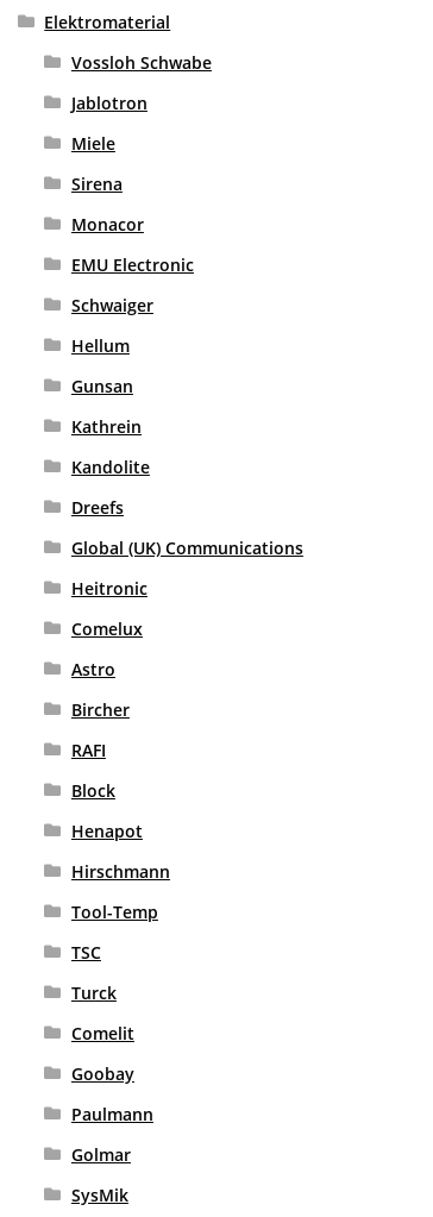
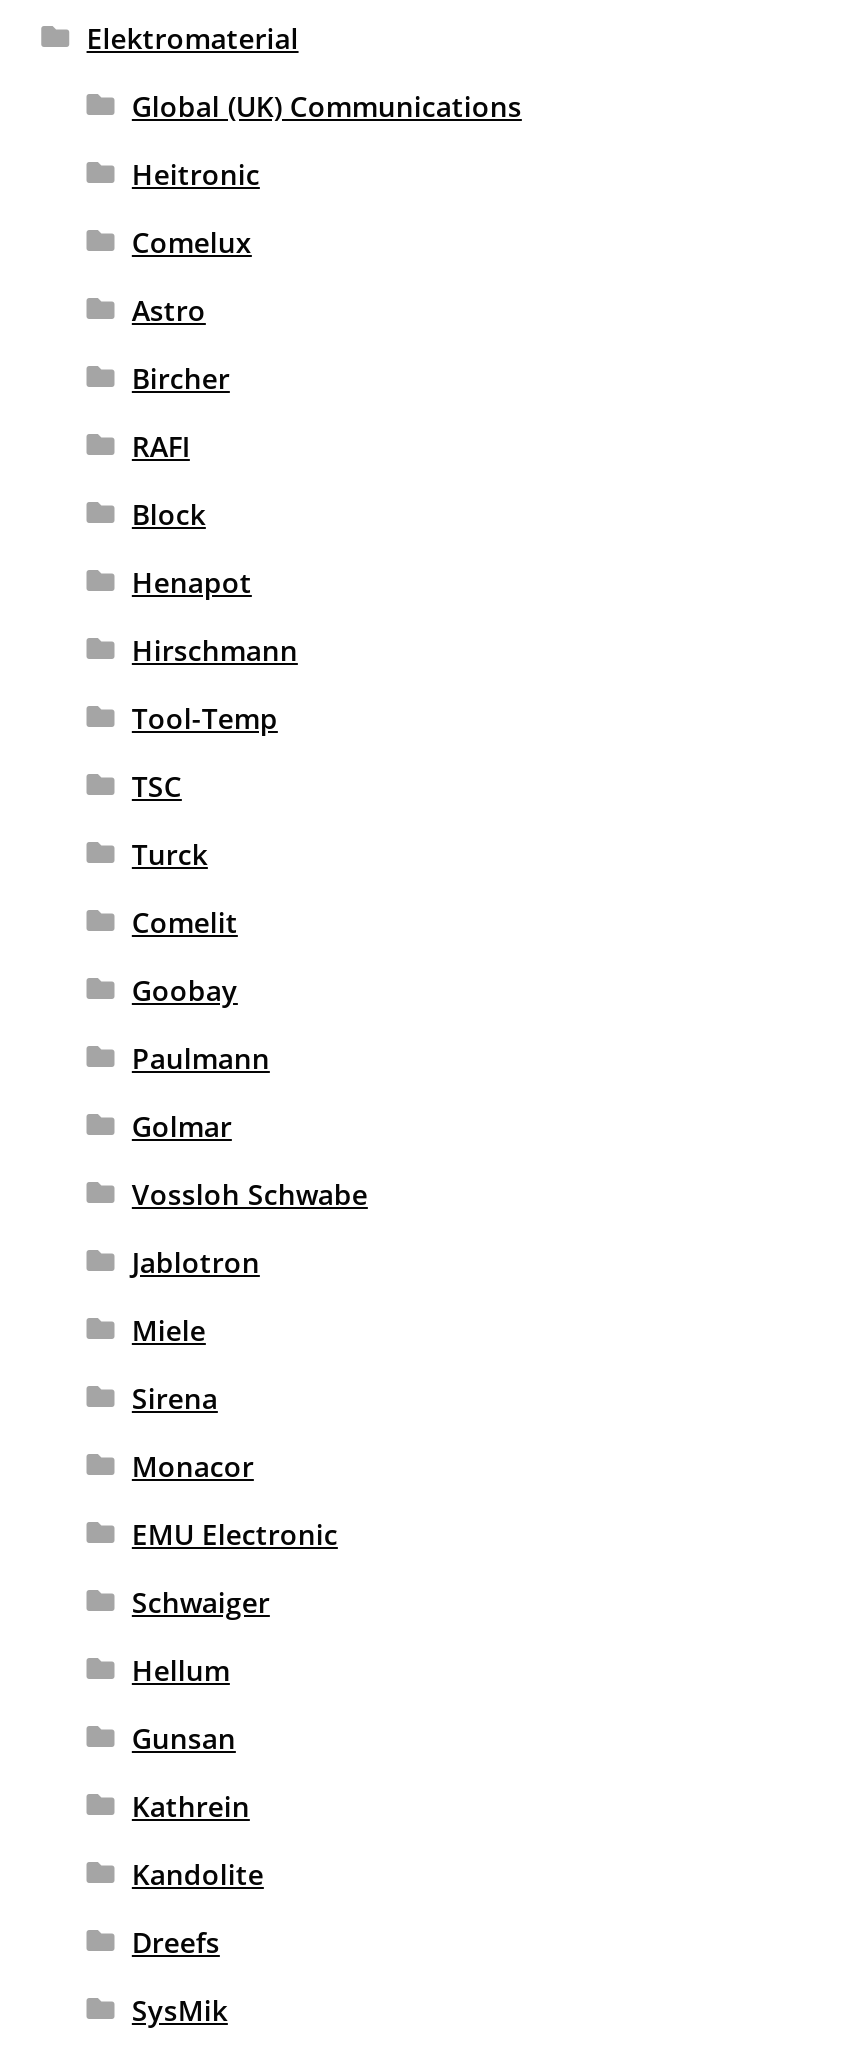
moved down: Vossloh Schwabe | Jablotron | Miele | ... | Kandolite | Dreefs

moved up: Global (UK) Communications | Heitronic | Comelux | ... | Paulmann | Golmar
